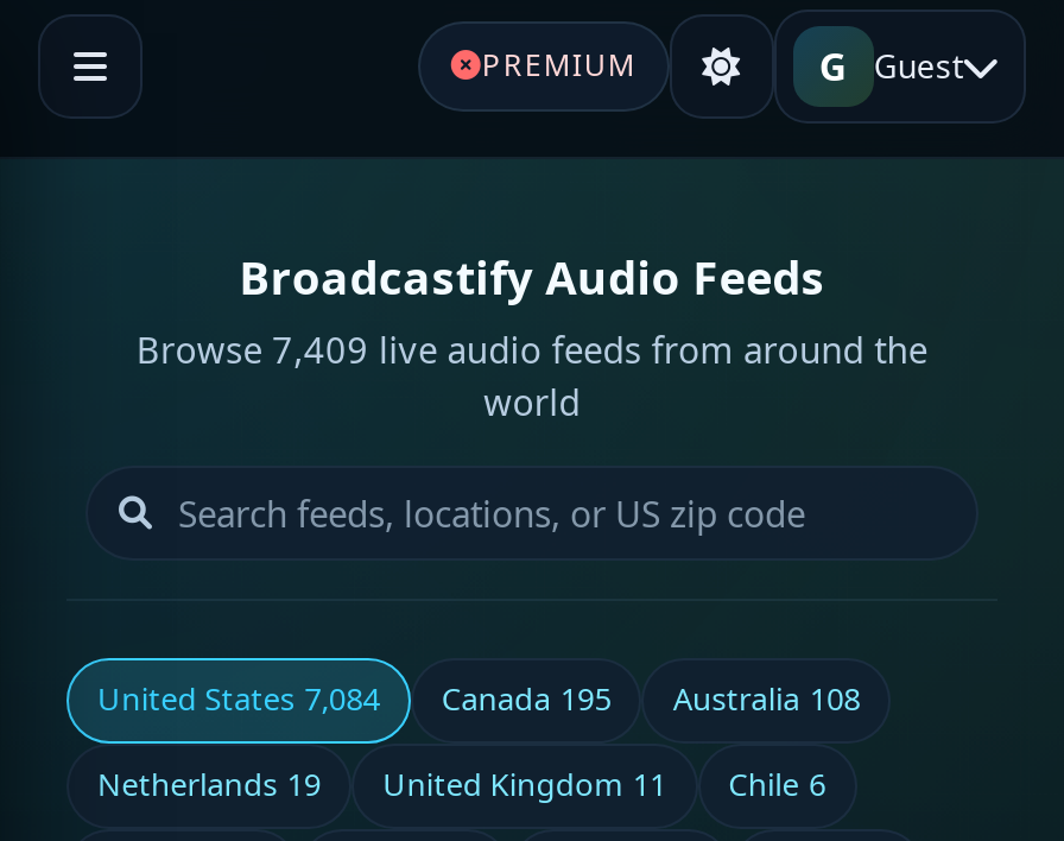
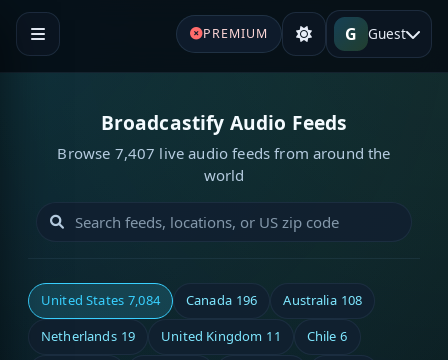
- Browse 7,409 live audio feeds from around the
+ Browse 7,407 live audio feeds from around the

- United States 7,084 Canada 195 Australia 108
+ United States 7,084 Canada 196 Australia 108
